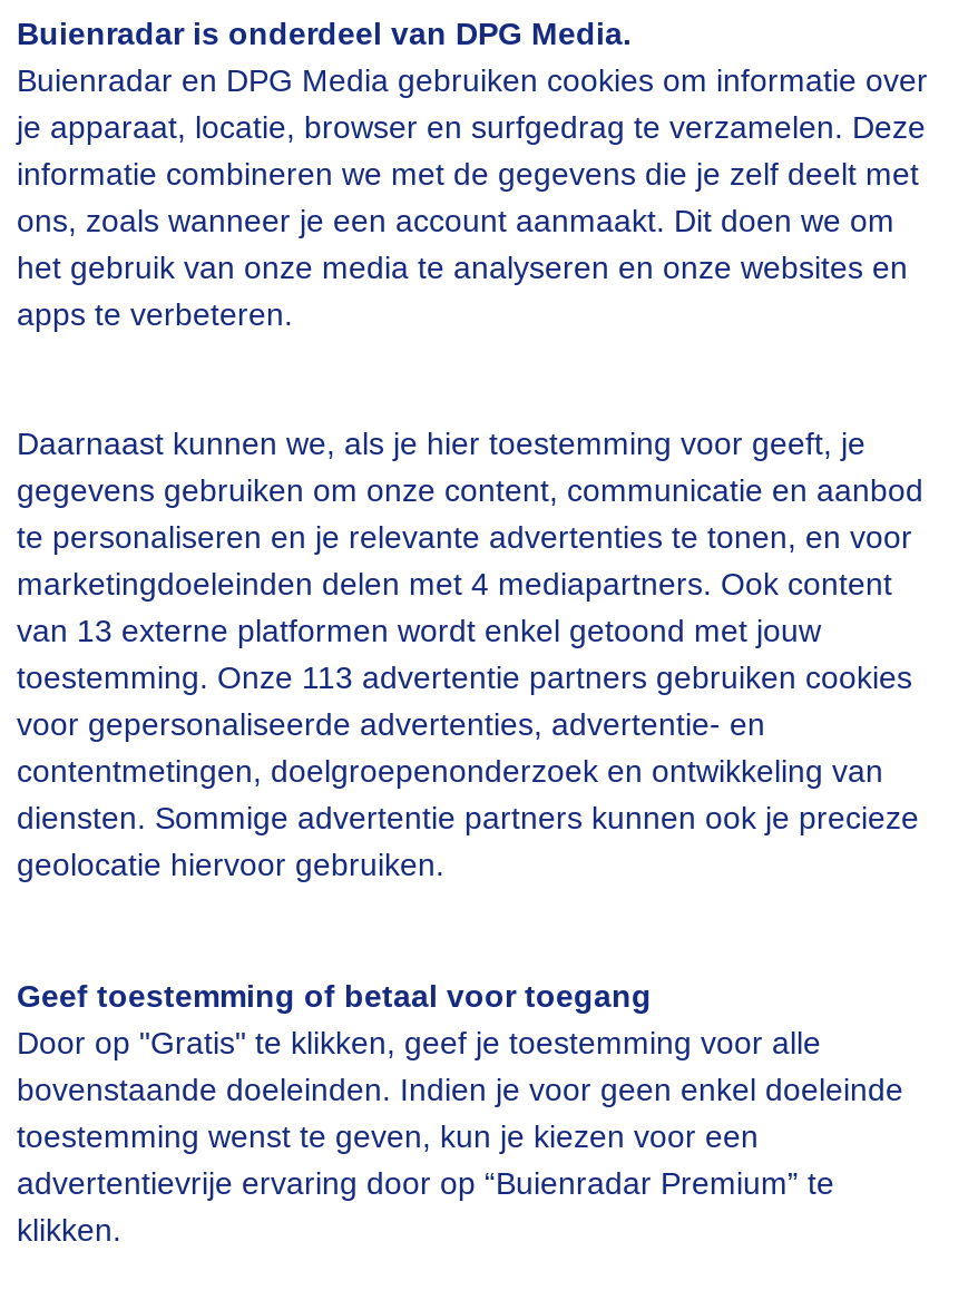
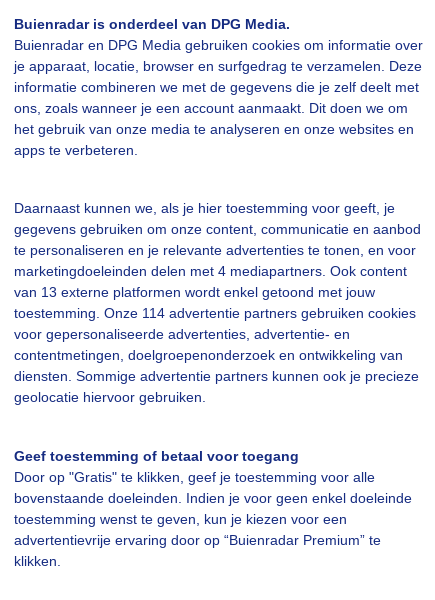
- toestemming. Onze 113 advertentie partners gebruiken cookies
+ toestemming. Onze 114 advertentie partners gebruiken cookies
